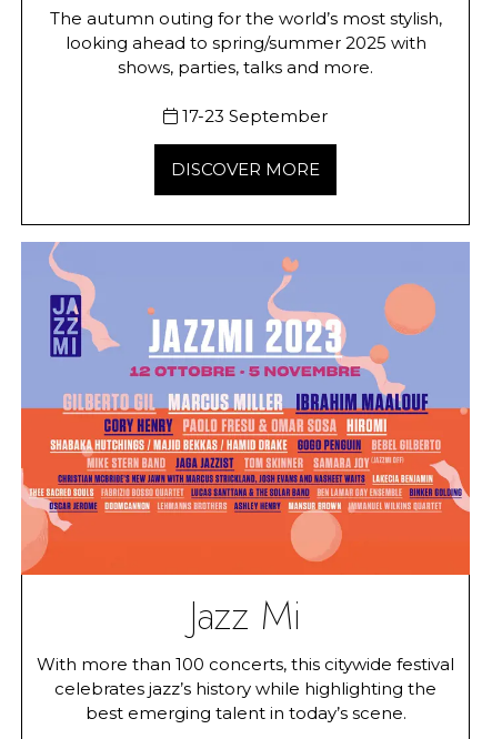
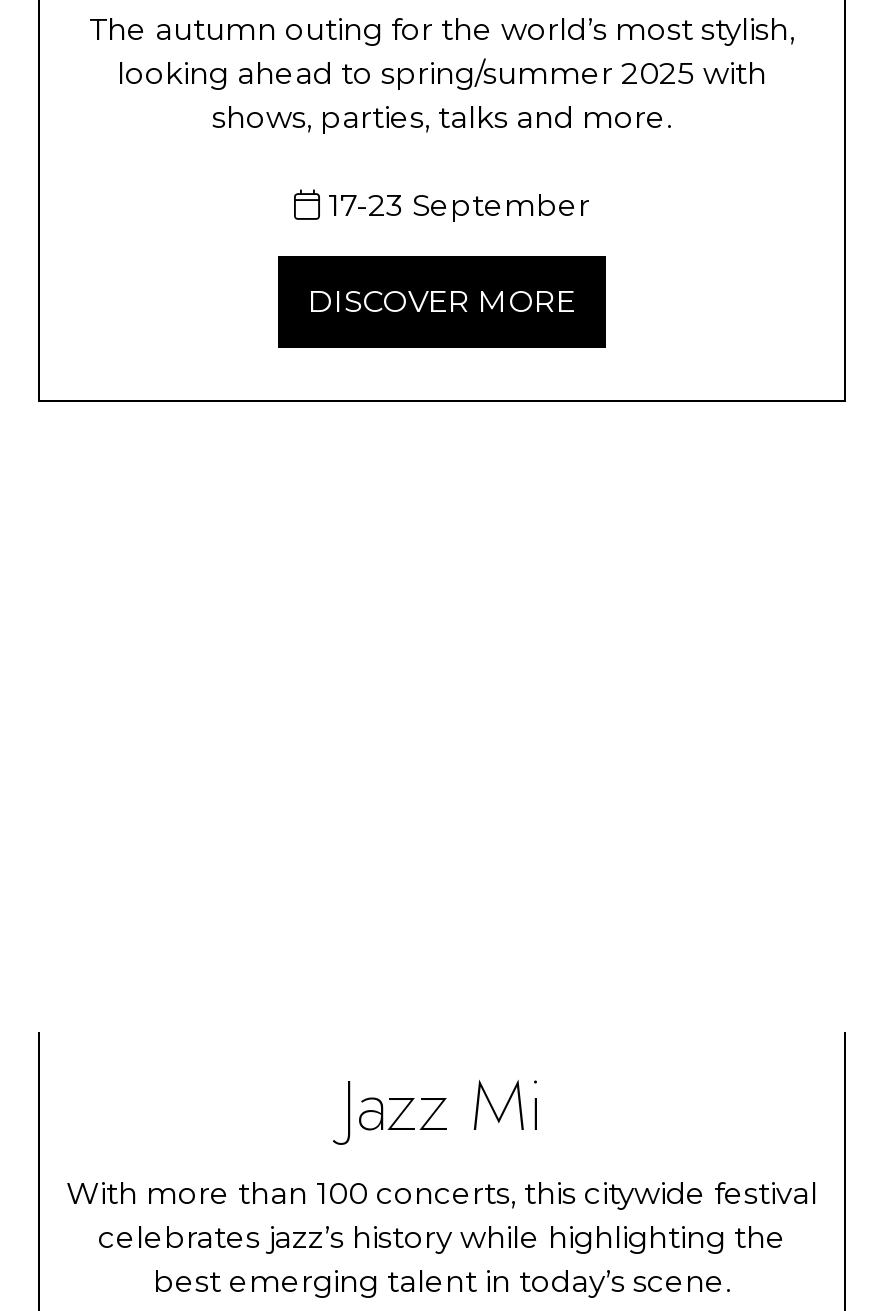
- [image]
